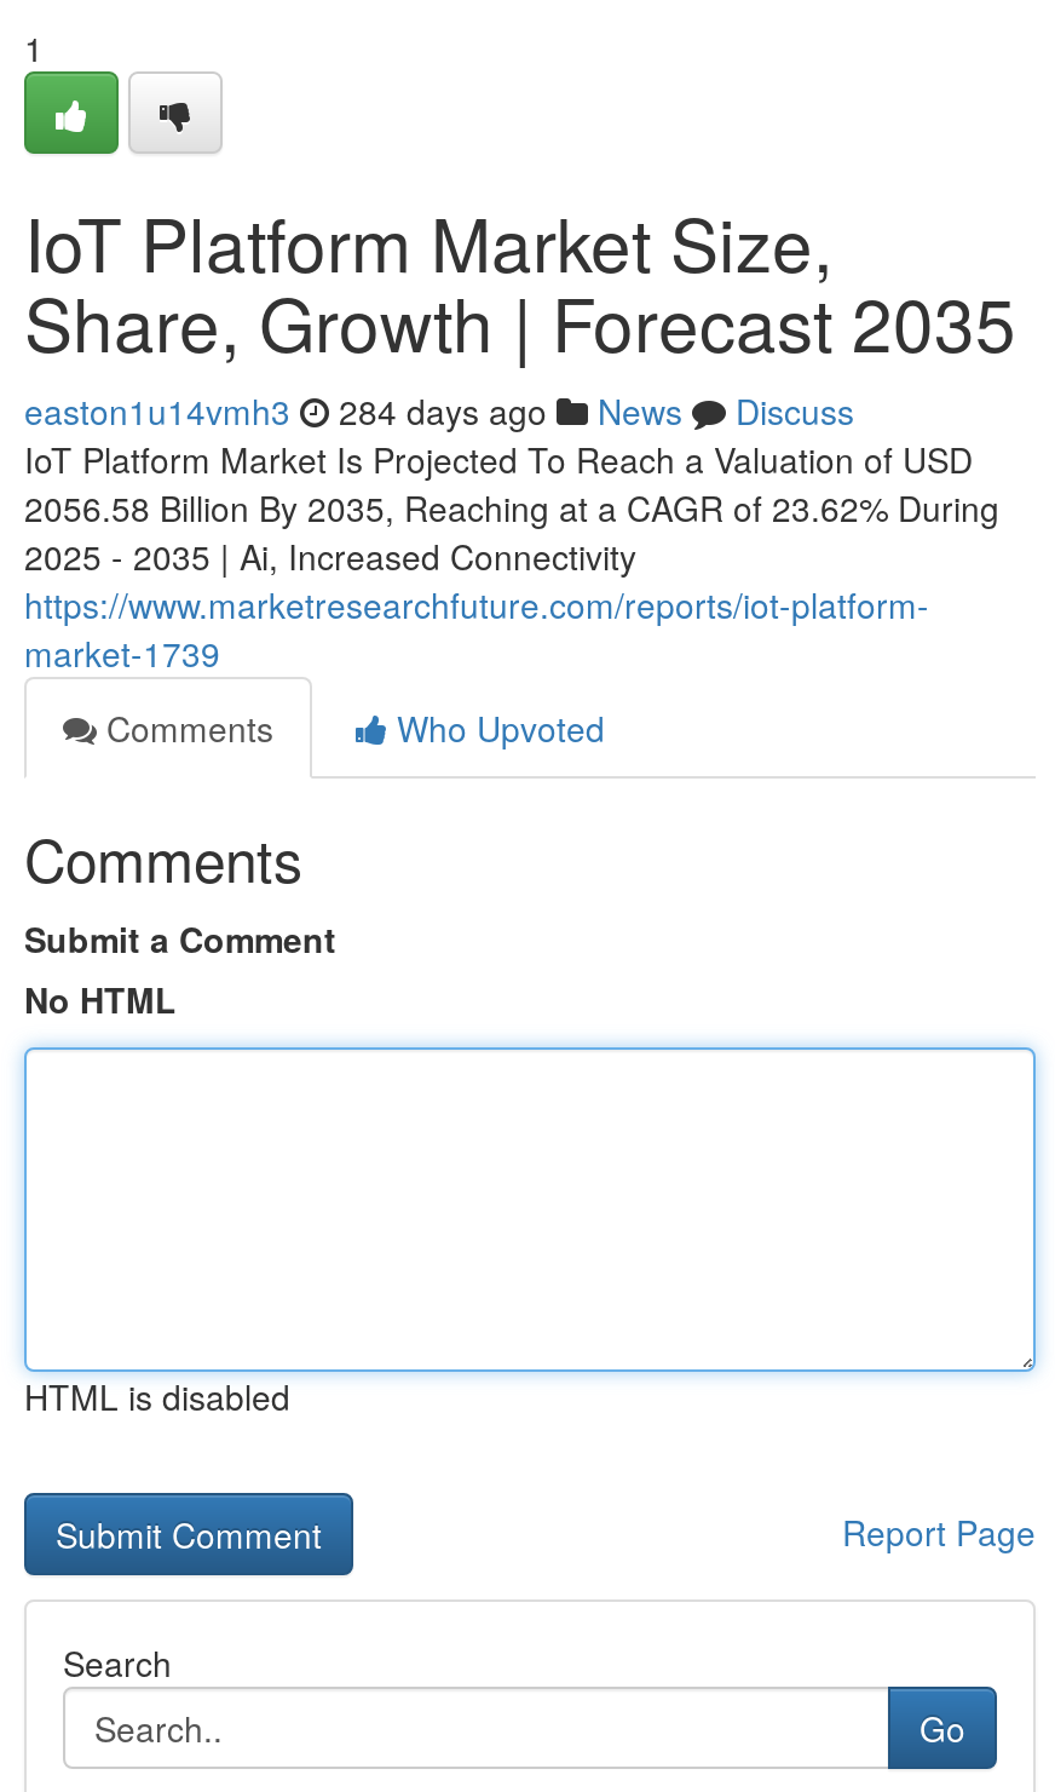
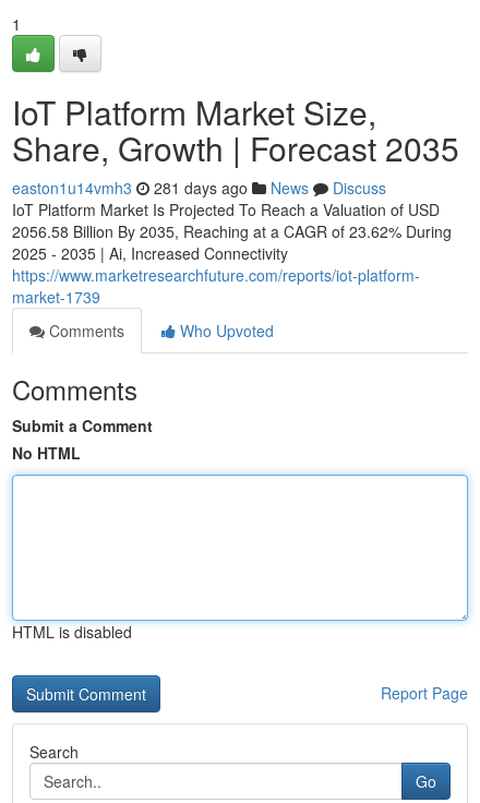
- easton1u14vmh3 284 days ago News Discuss
+ easton1u14vmh3 281 days ago News Discuss
